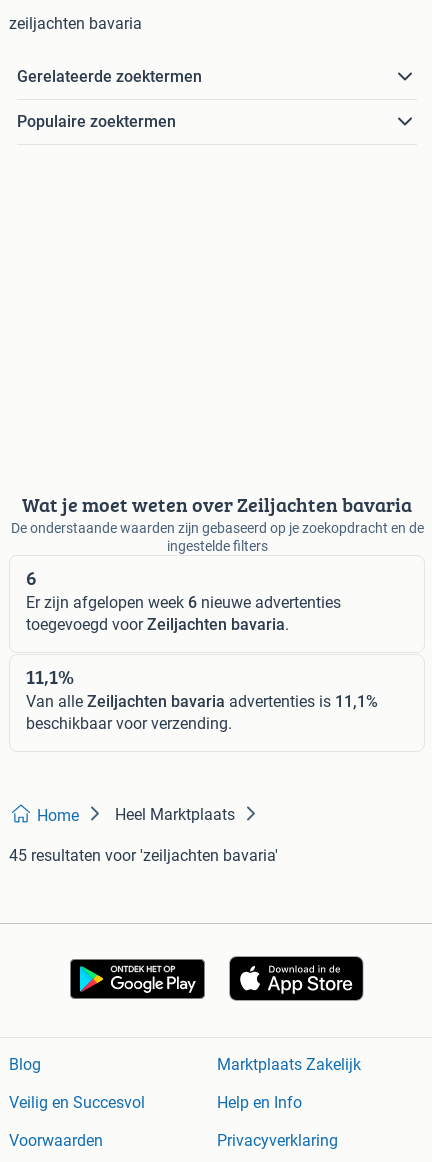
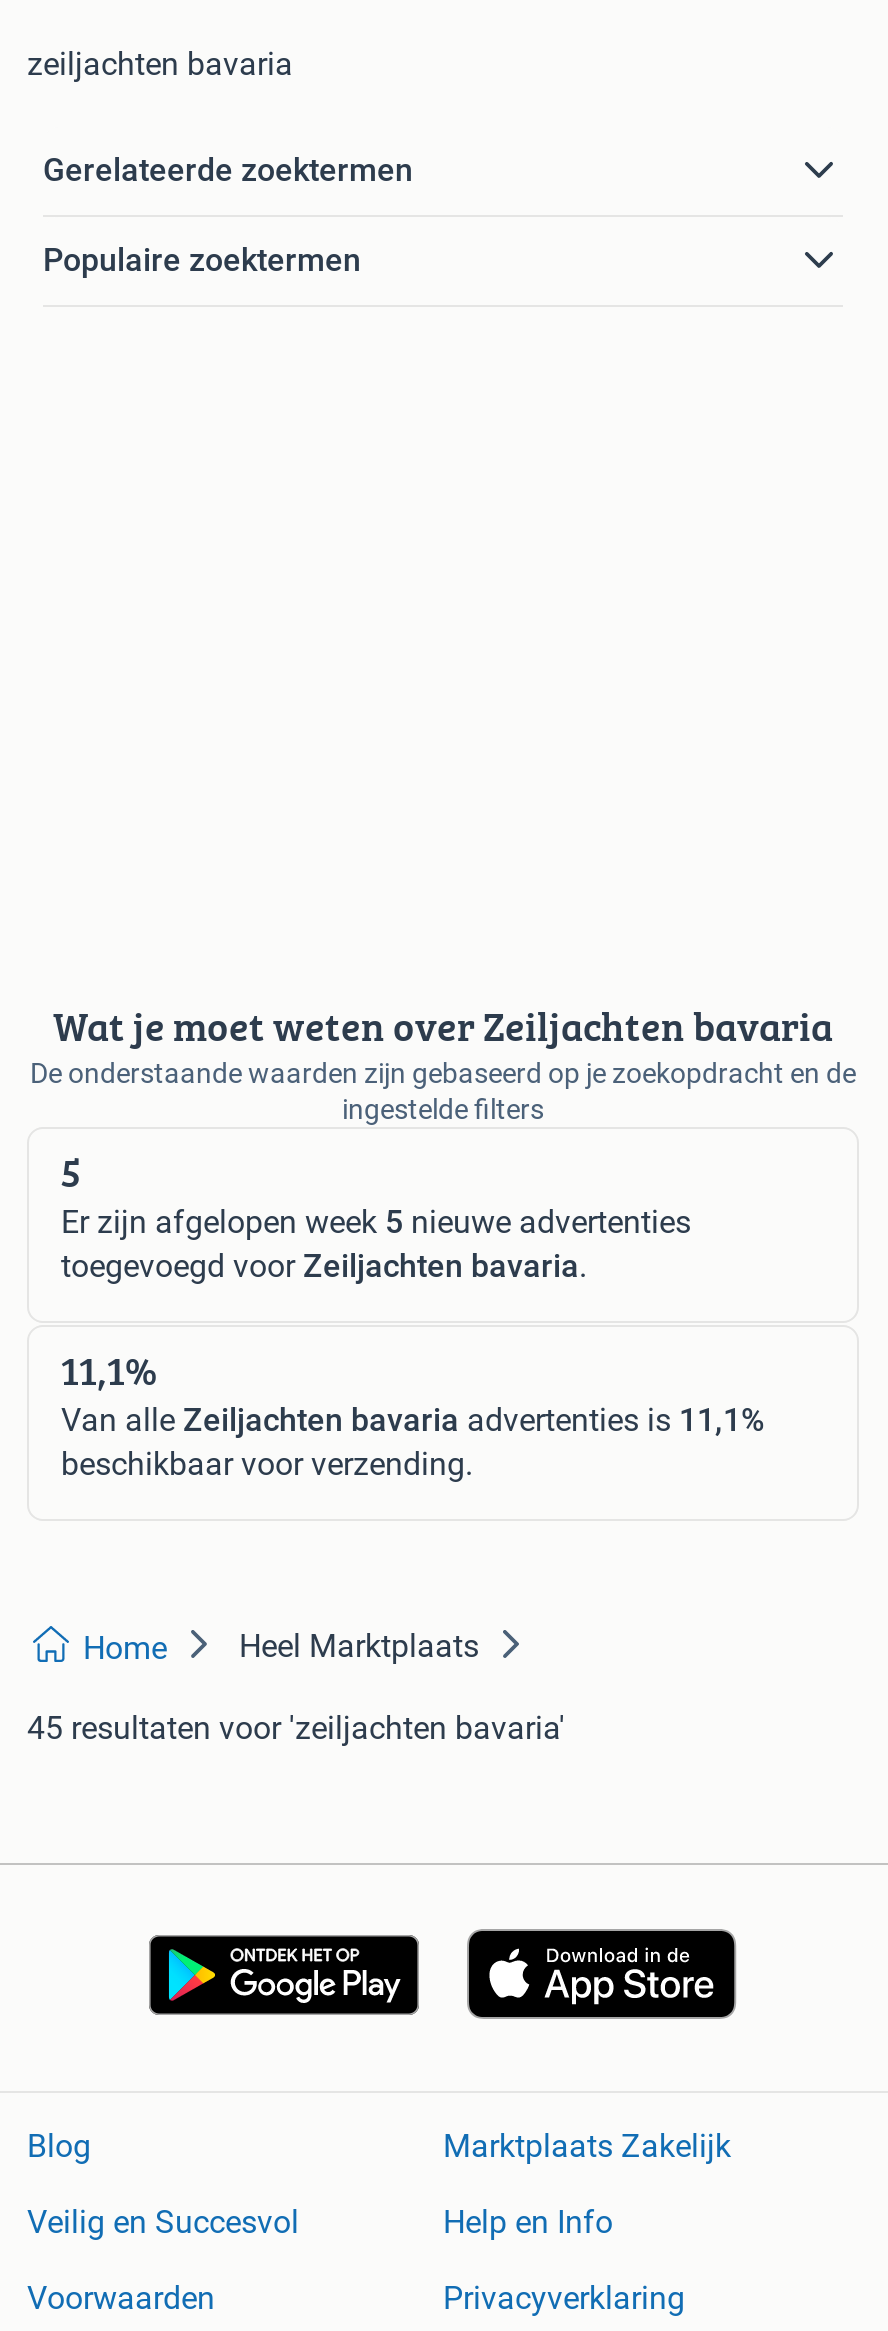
- 6
+ 5

- Er zijn afgelopen week 6 nieuwe advertenties
+ Er zijn afgelopen week 5 nieuwe advertenties
